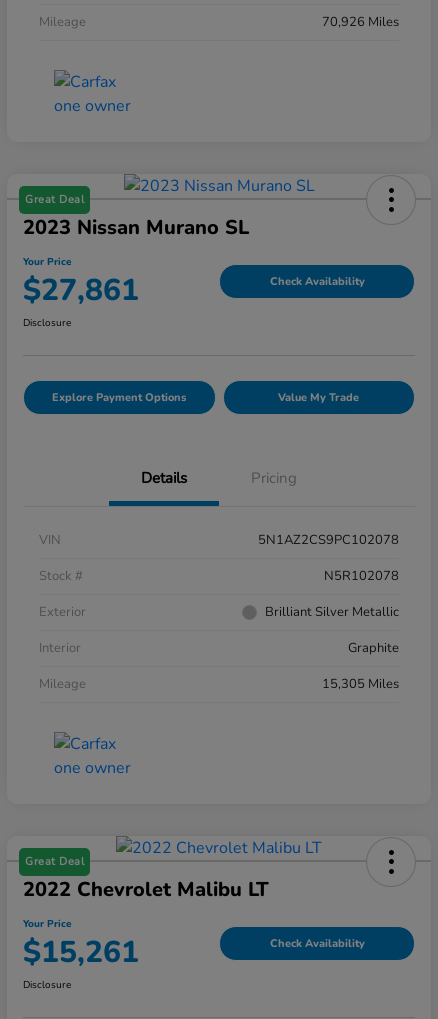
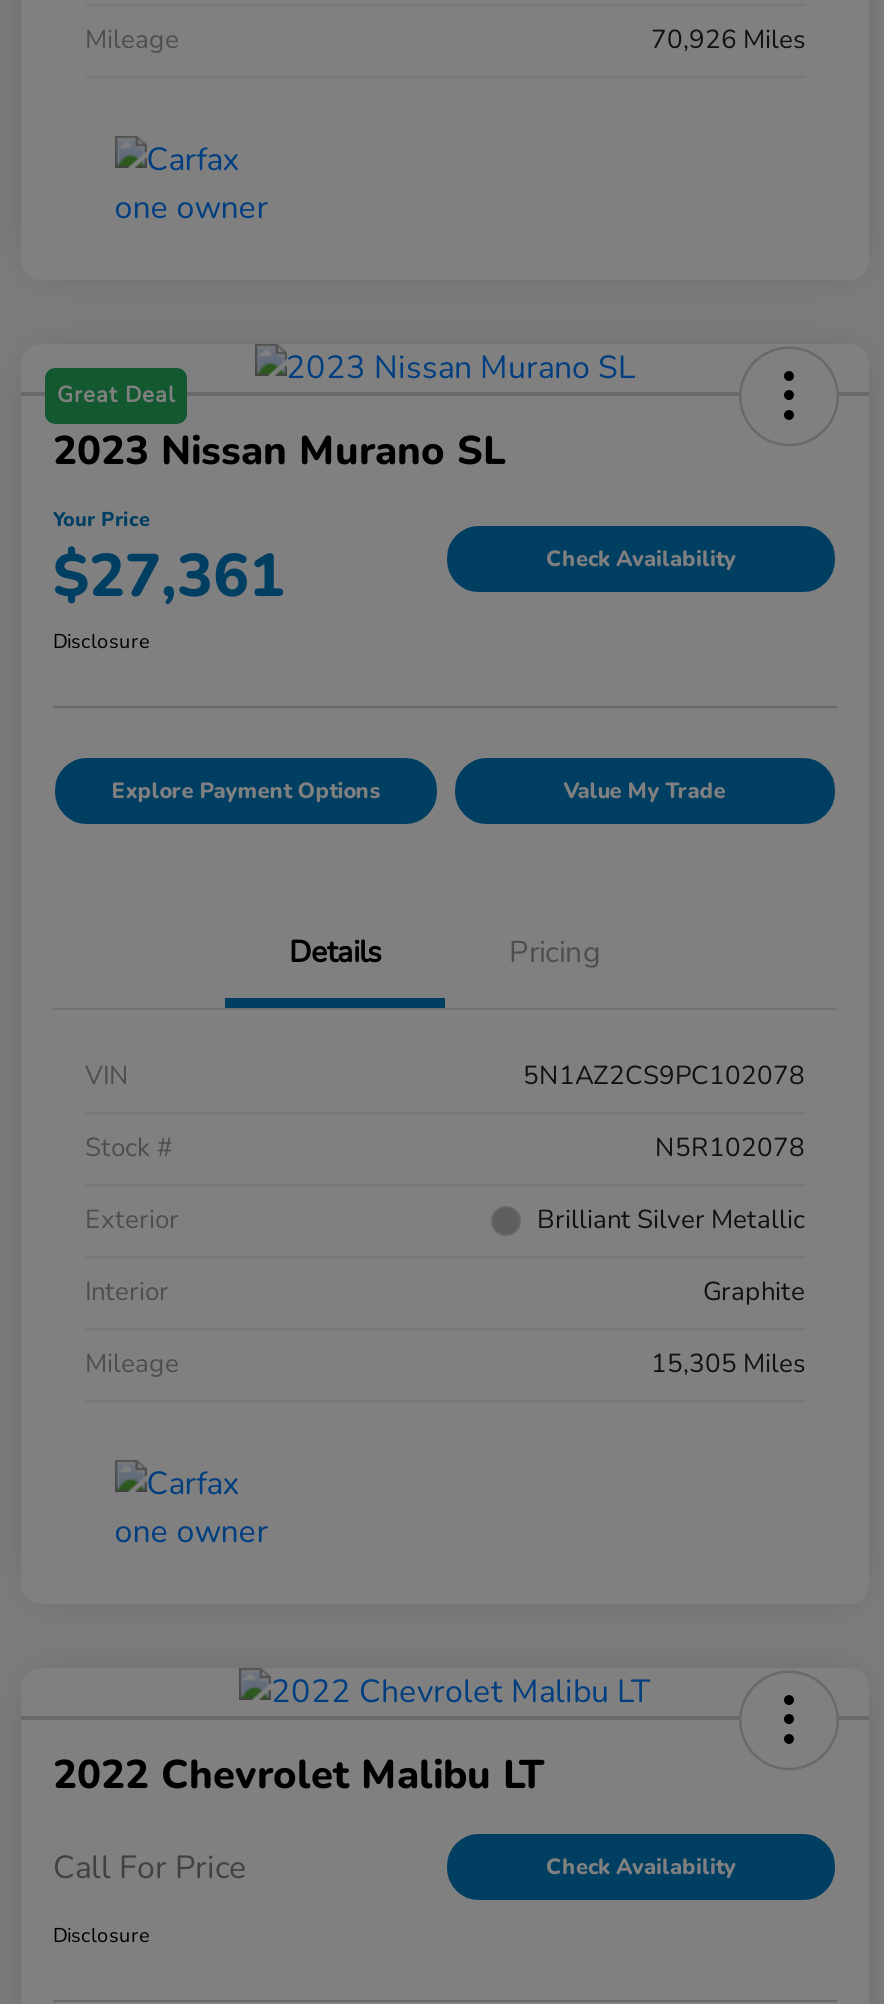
- $27,861
+ $27,361

- Great Deal

- Your Price
- $15,261
+ Call For Price
